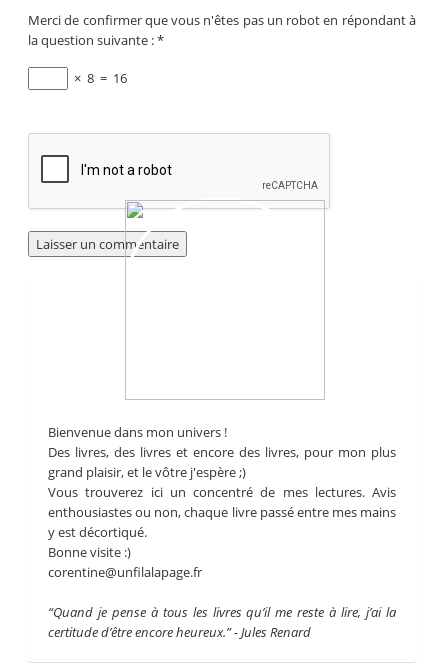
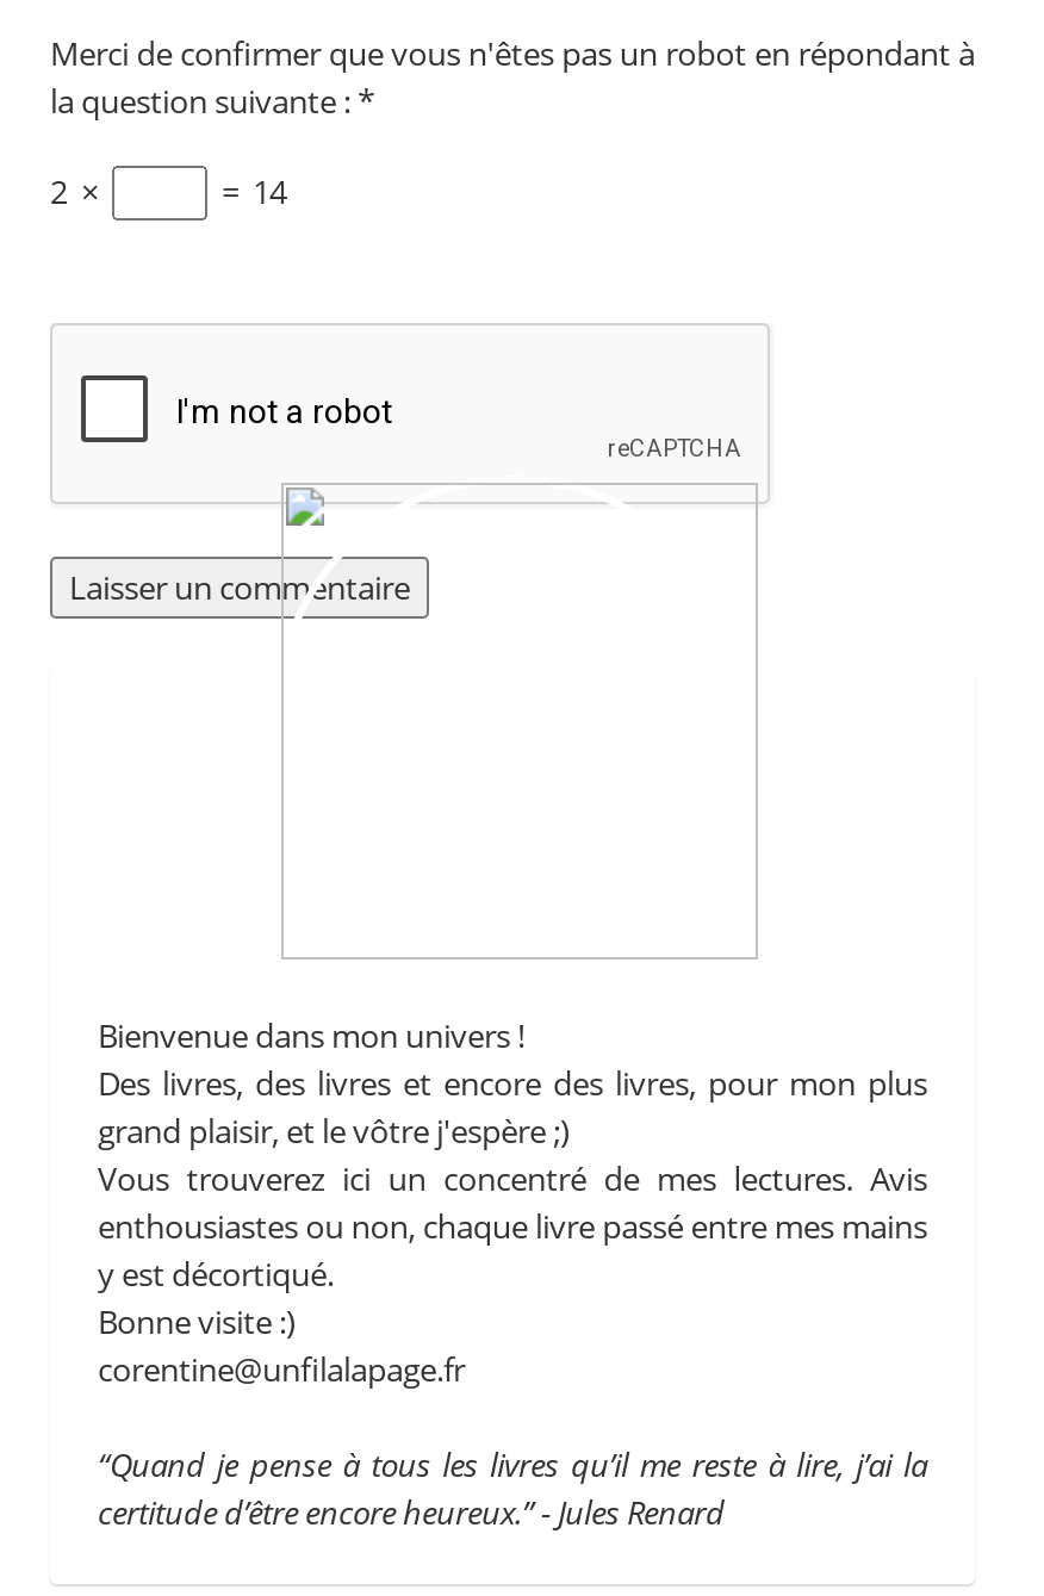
- × 8 = 16
+ 2 ×
+ = 14
